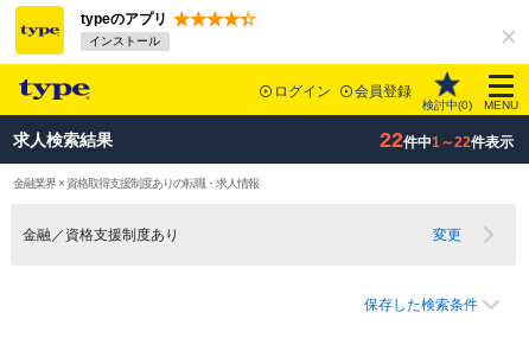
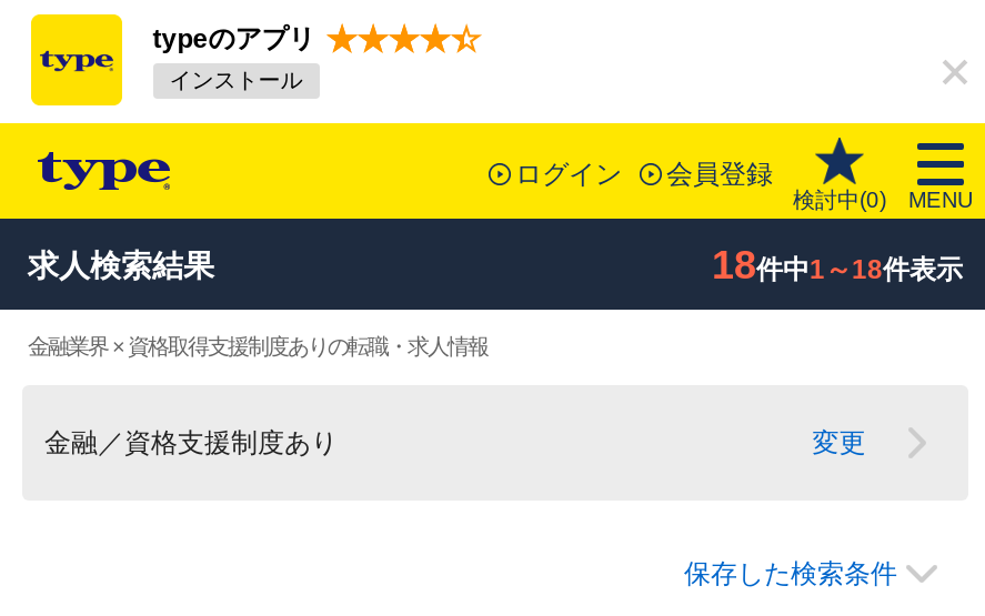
- 22件中1～22件表示
+ 18件中1～18件表示
